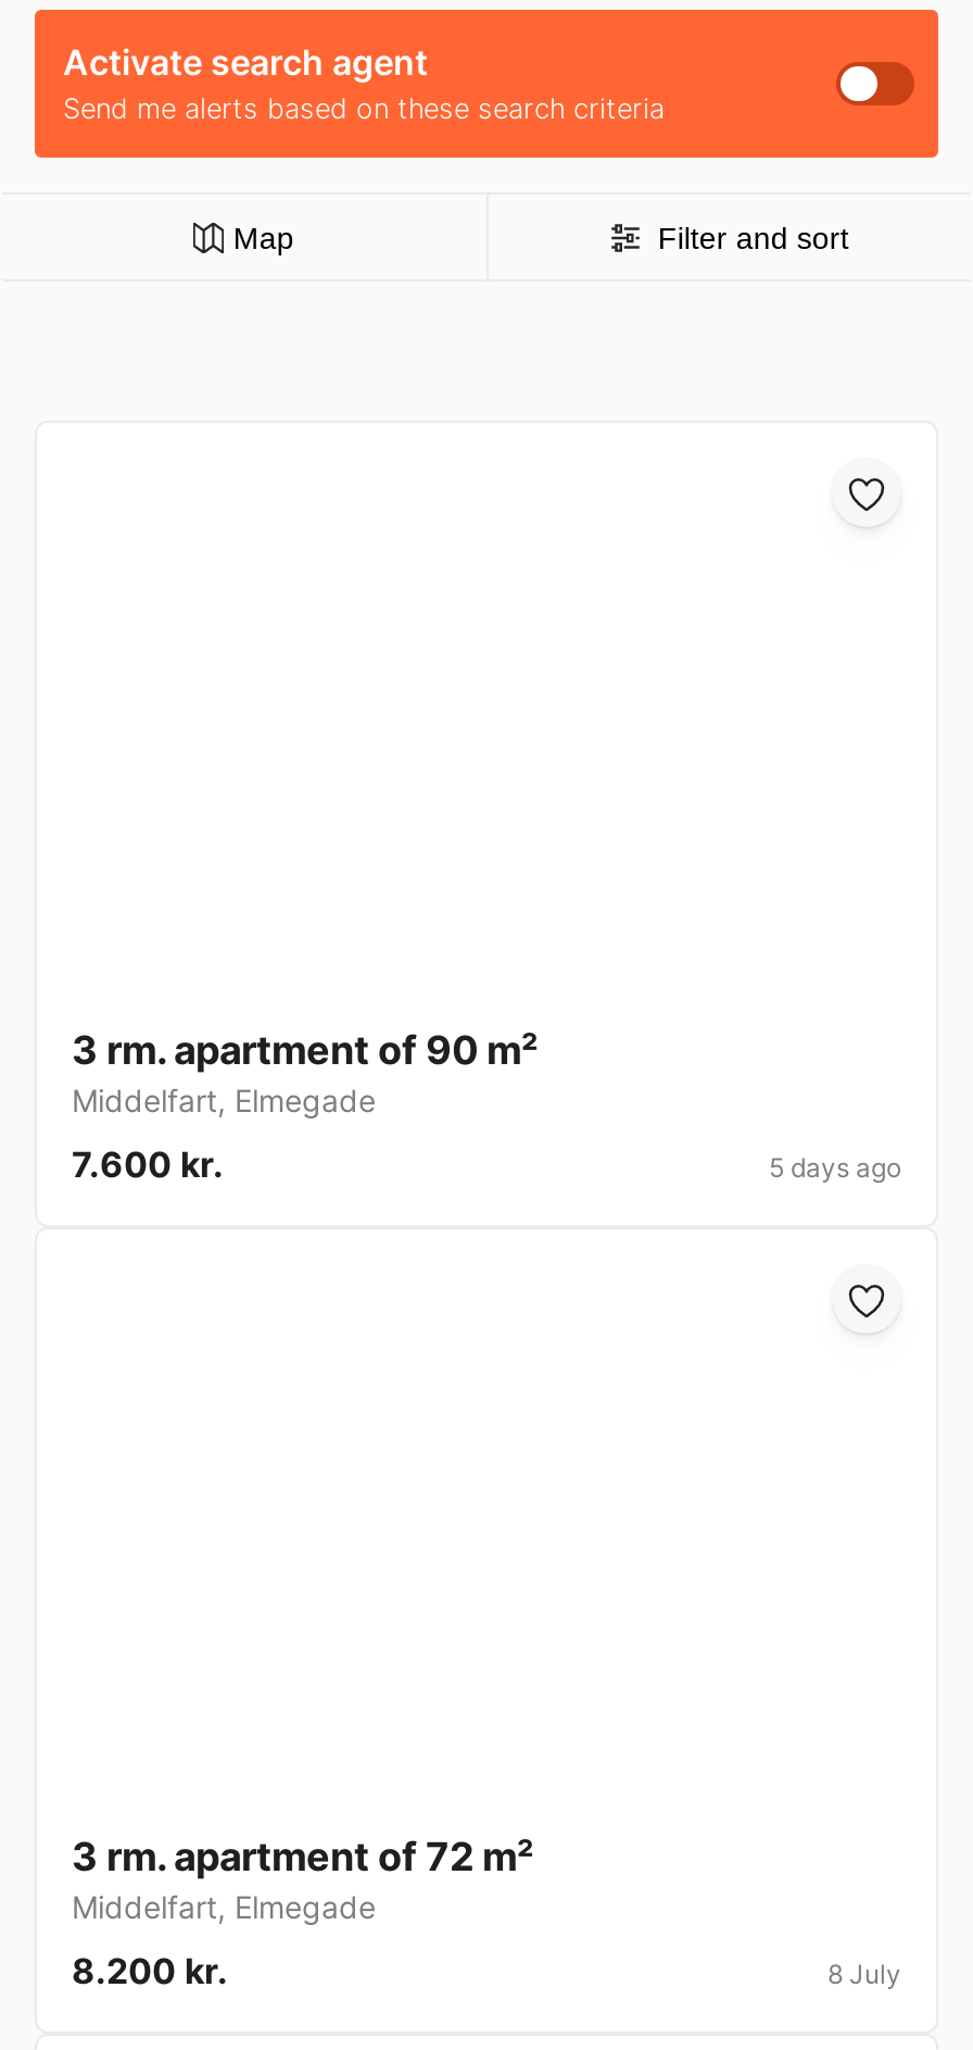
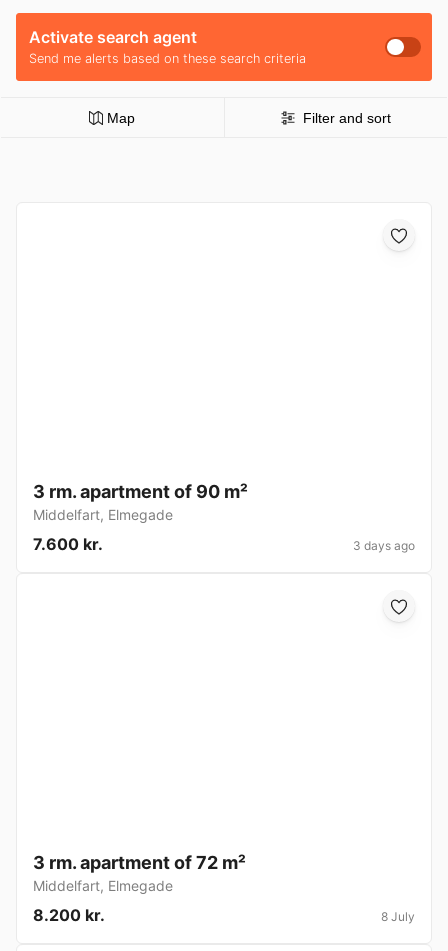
- 5 days ago
+ 3 days ago
